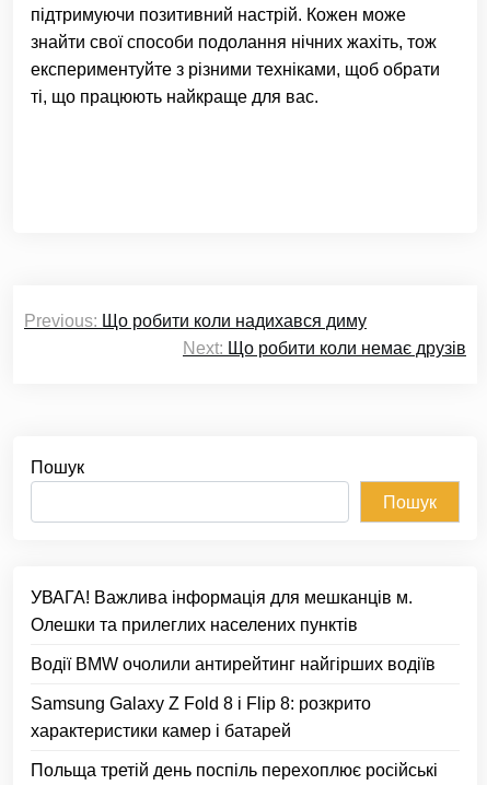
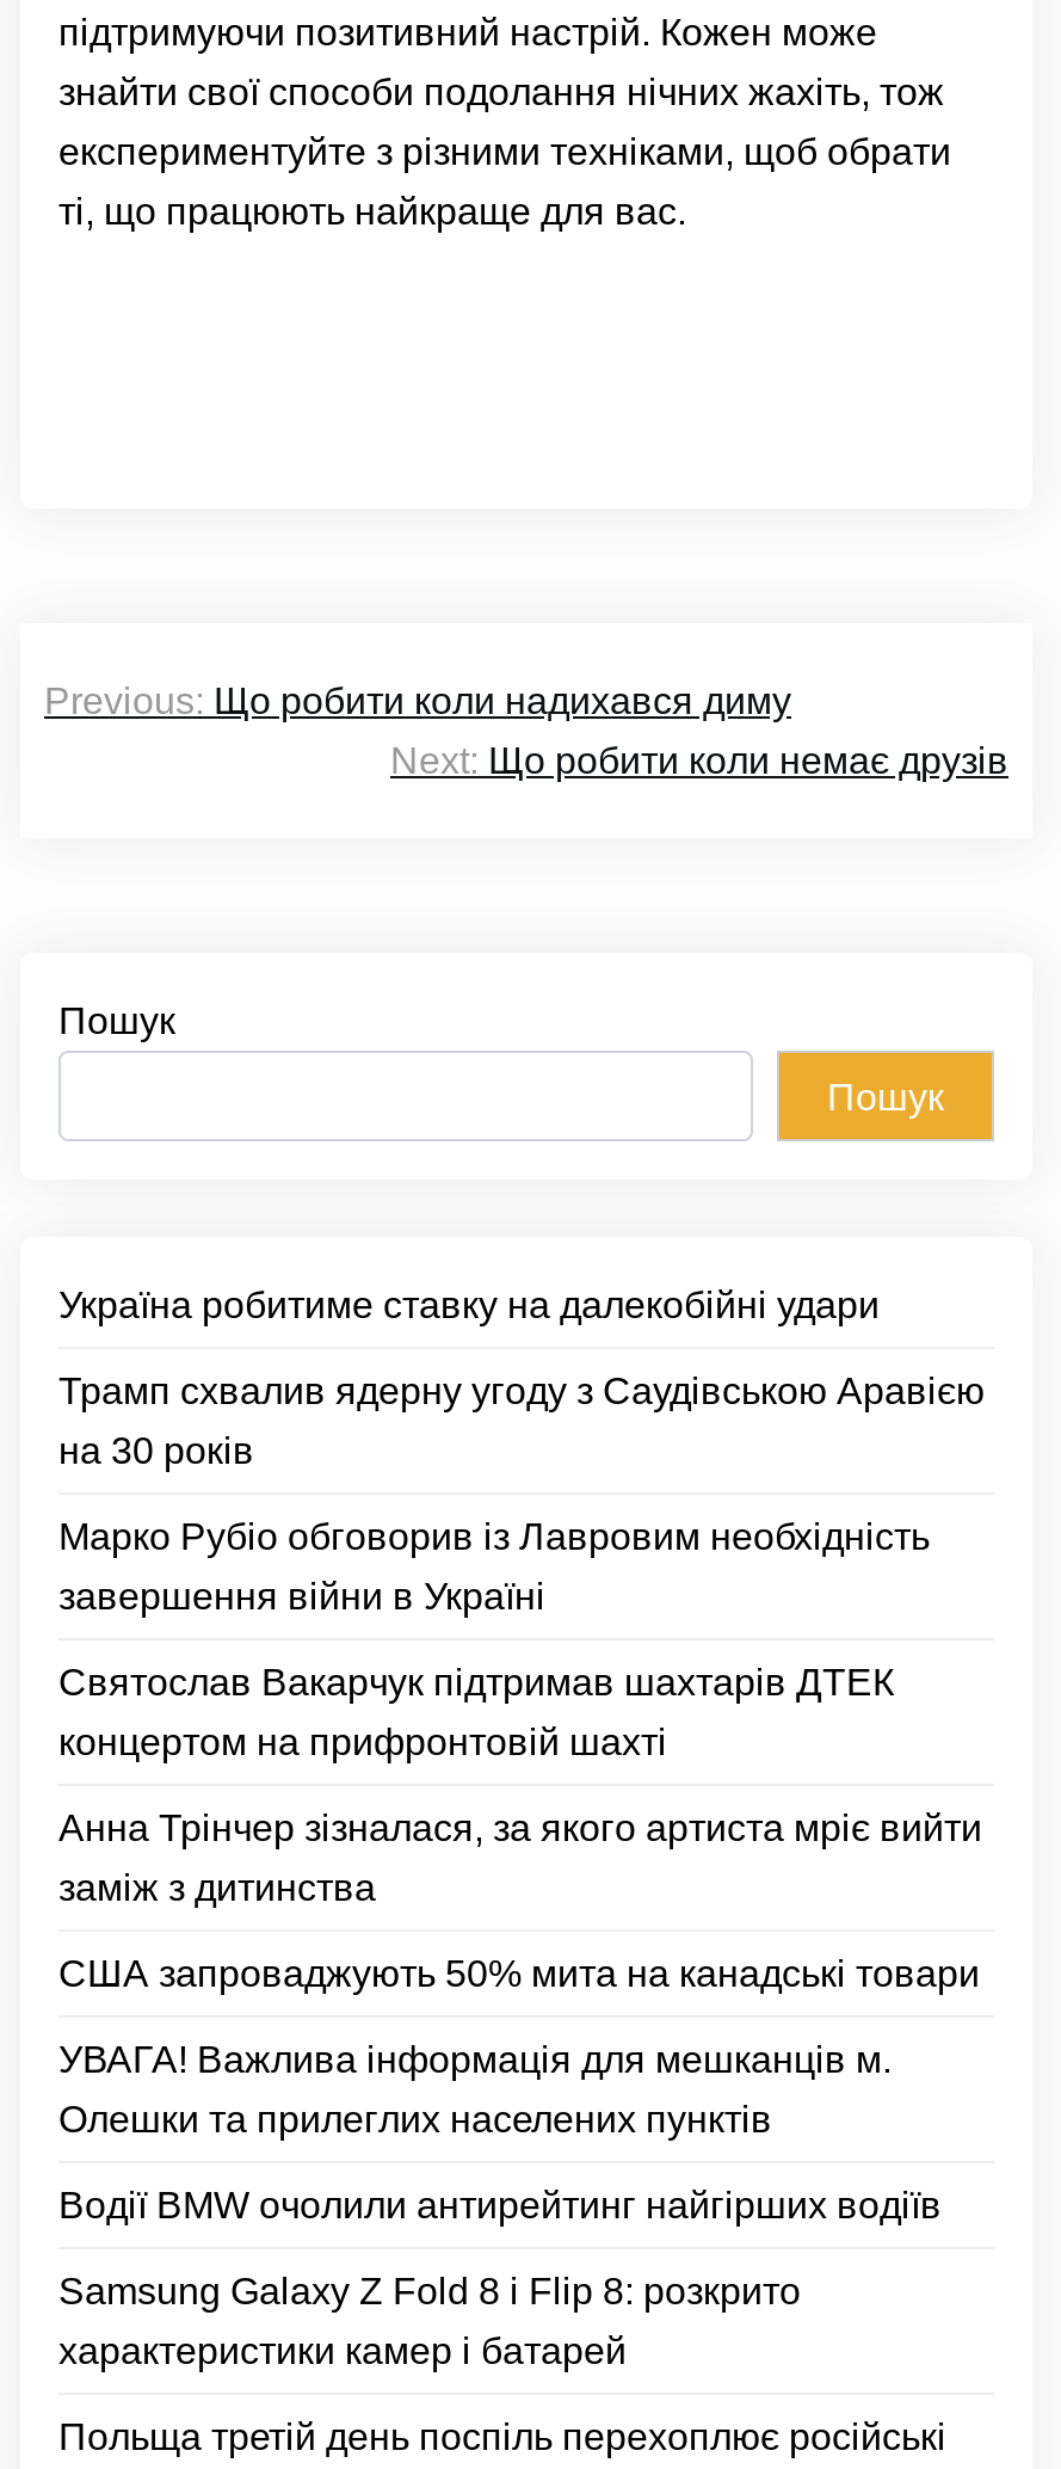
+ Україна робитиме ставку на далекобійні удари
+ Трамп схвалив ядерну угоду з Саудівською Аравією
+ на 30 років
+ Марко Рубіо обговорив із Лавровим необхідність
+ завершення війни в Україні
+ Святослав Вакарчук підтримав шахтарів ДТЕК
+ концертом на прифронтовій шахті
+ Анна Трінчер зізналася, за якого артиста мріє вийти
+ заміж з дитинства
+ США запроваджують 50% мита на канадські товари
